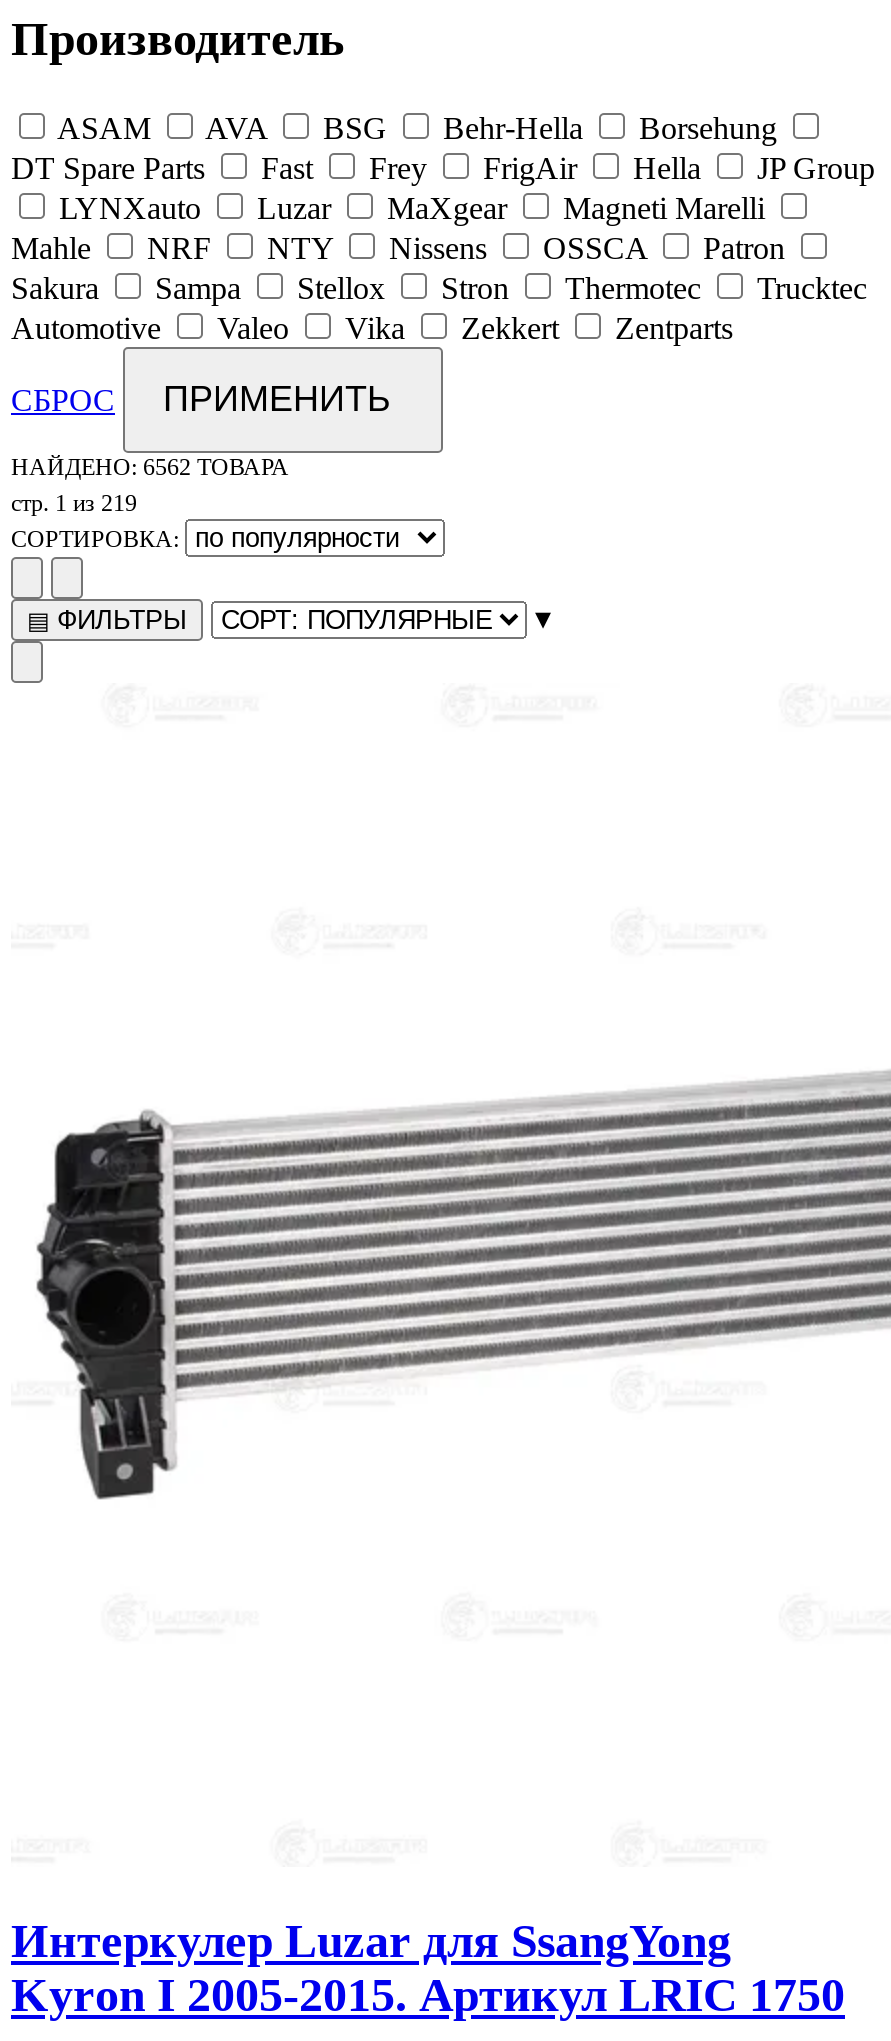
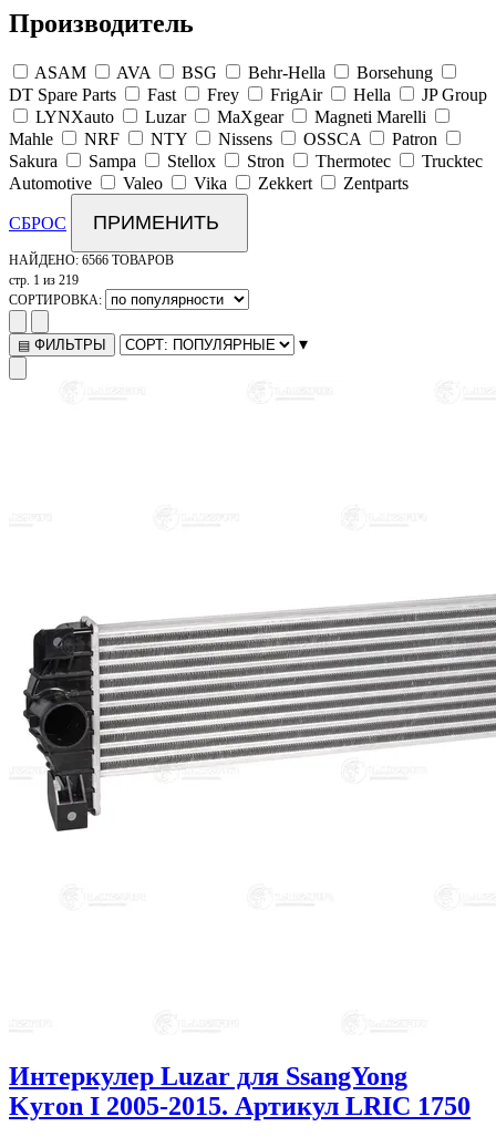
- НАЙДЕНО: 6562 ТОВАРА
+ НАЙДЕНО: 6566 ТОВАРОВ
